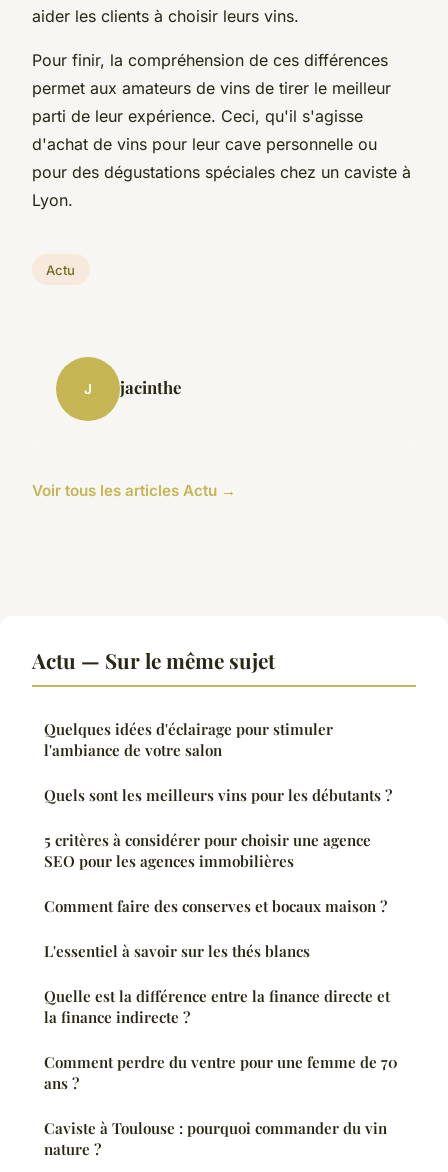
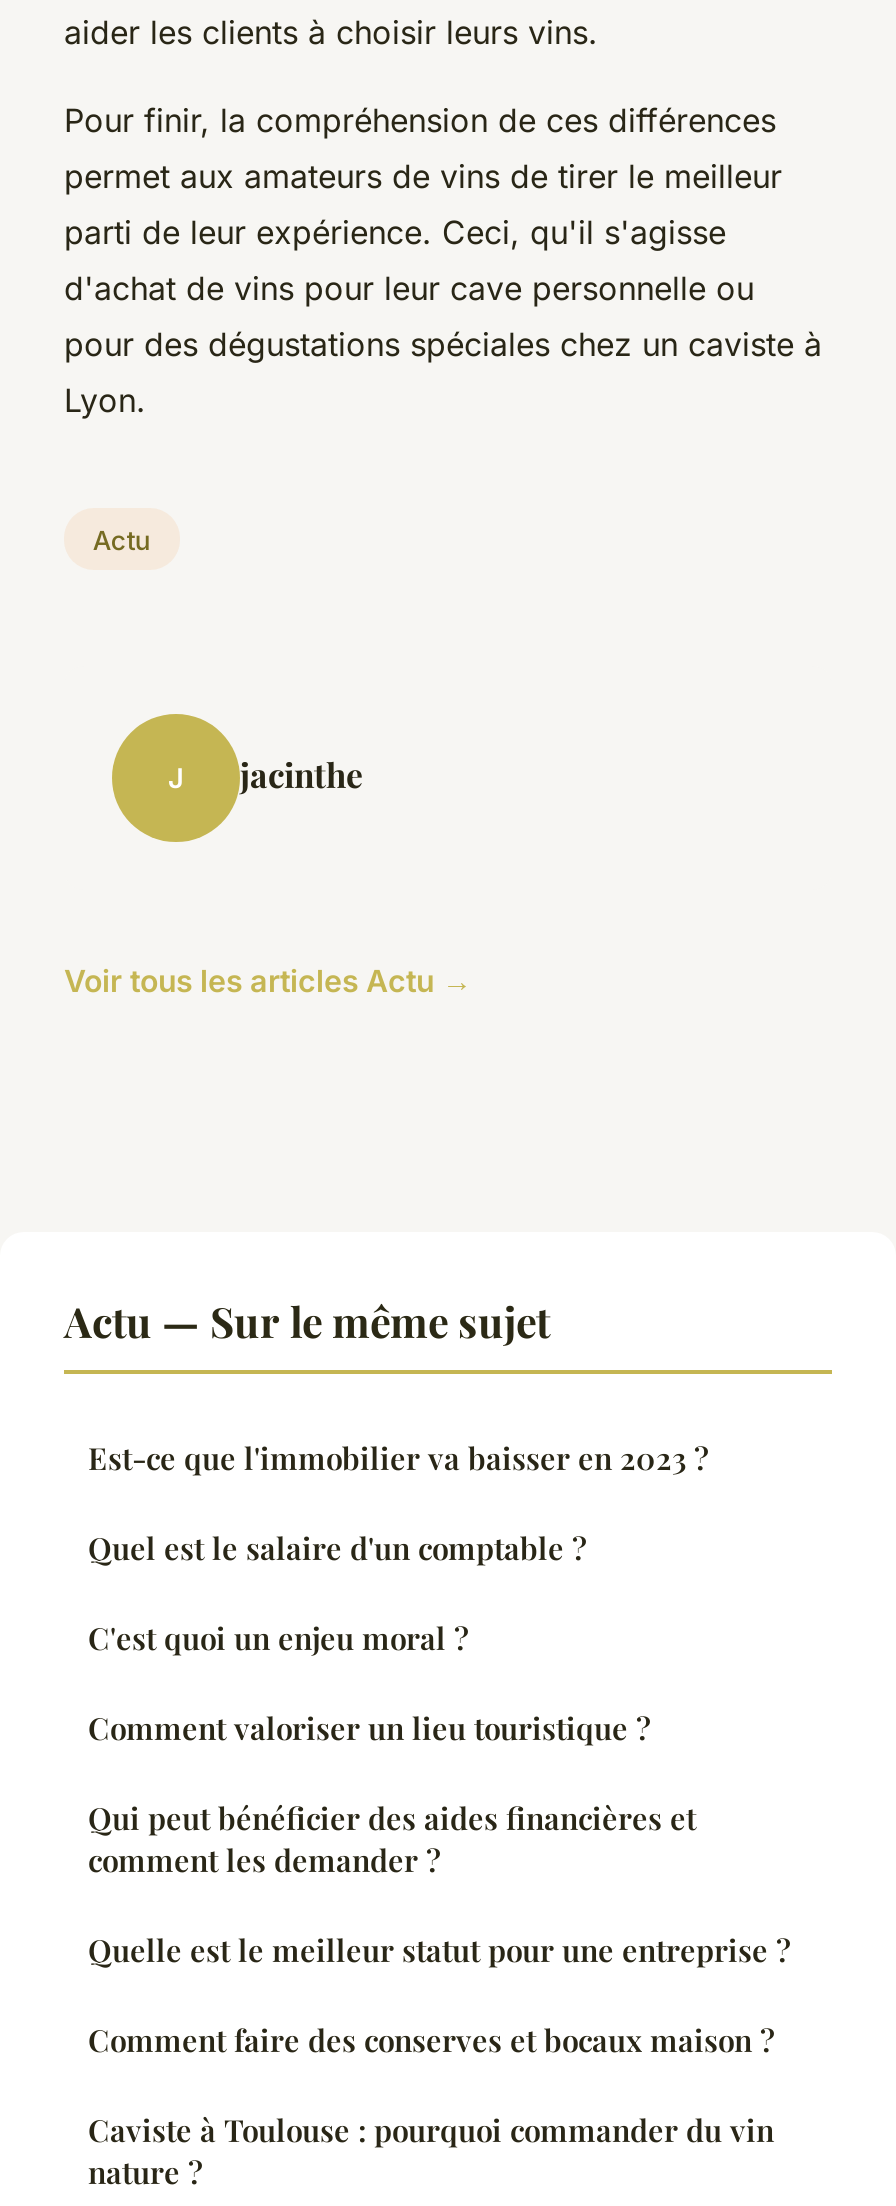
- Quelques idées d'éclairage pour stimuler
- l'ambiance de votre salon
- Quels sont les meilleurs vins pour les débutants ?
- 5 critères à considérer pour choisir une agence
- SEO pour les agences immobilières
+ Est-ce que l'immobilier va baisser en 2023 ?
+ Quel est le salaire d'un comptable ?
+ C'est quoi un enjeu moral ?
+ Comment valoriser un lieu touristique ?
+ Qui peut bénéficier des aides financières et
+ comment les demander ?
+ Quelle est le meilleur statut pour une entreprise ?

moved down: Comment faire des conserves et bocaux maison ?

- L'essentiel à savoir sur les thés blancs
- Quelle est la différence entre la finance directe et
- la finance indirecte ?
- Comment perdre du ventre pour une femme de 70
- ans ?
